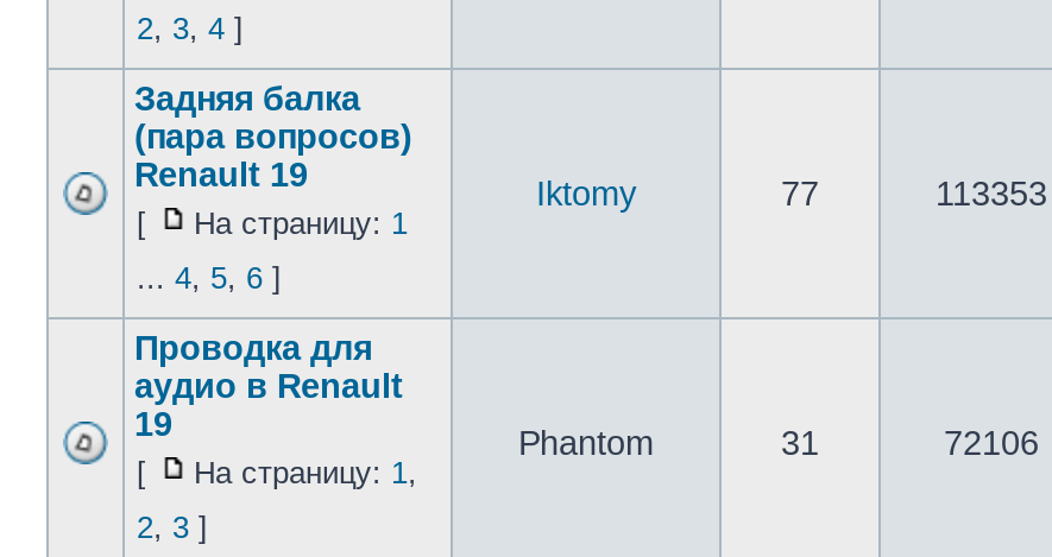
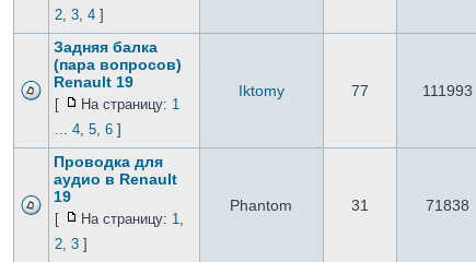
- 113353
+ 111993

- 72106
+ 71838
